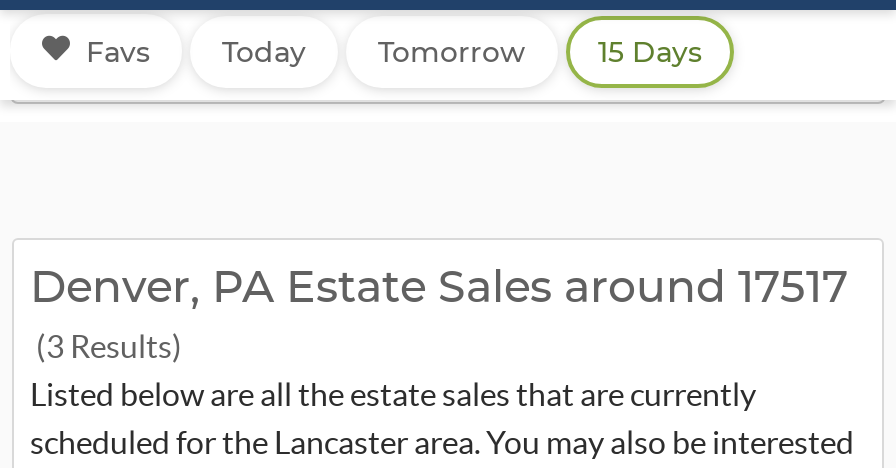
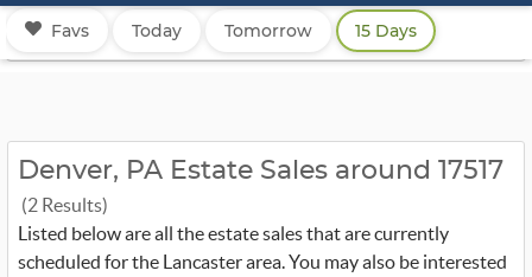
- (3 Results)
+ (2 Results)
